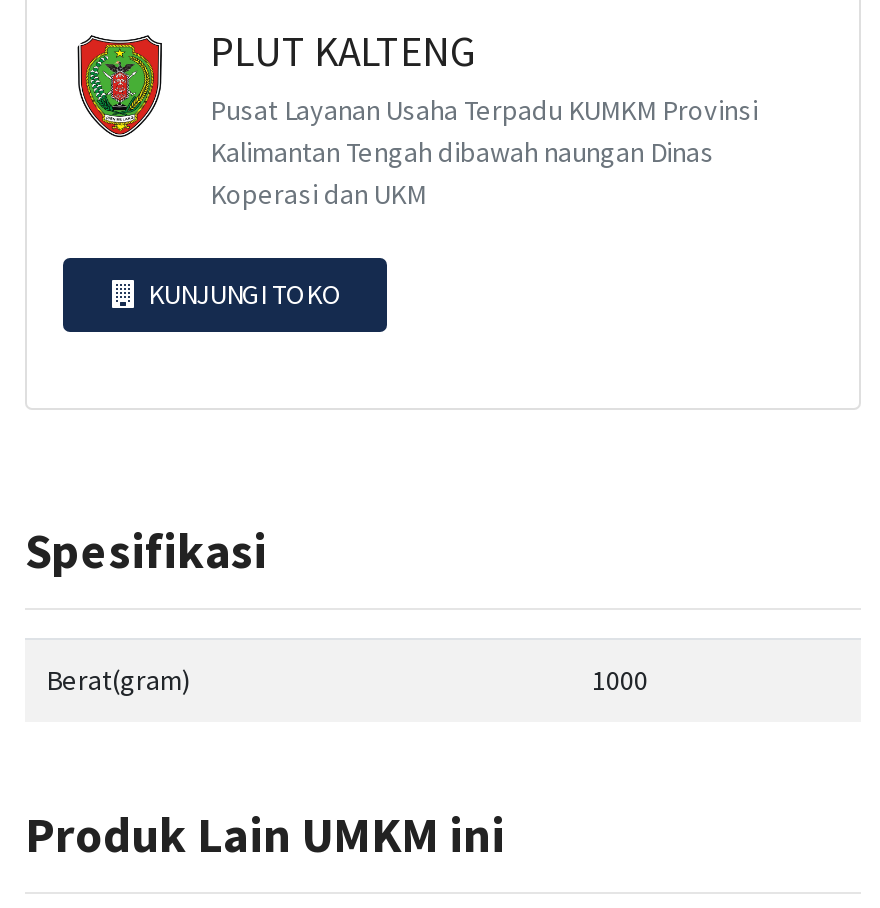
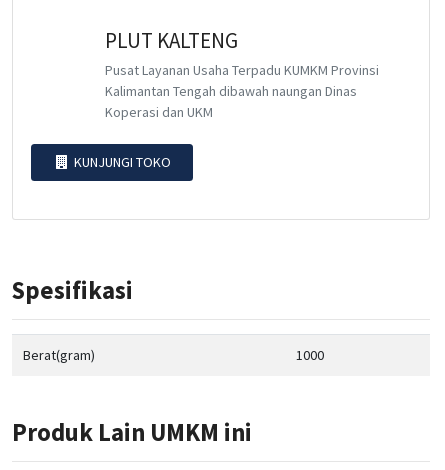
- [image]
